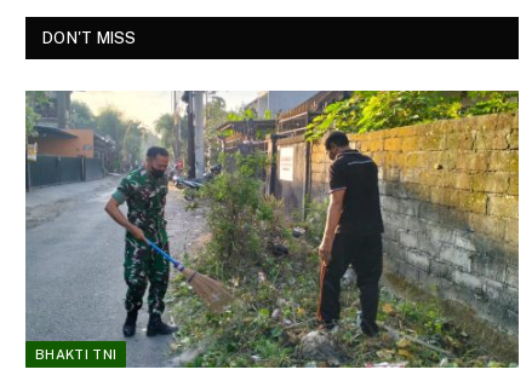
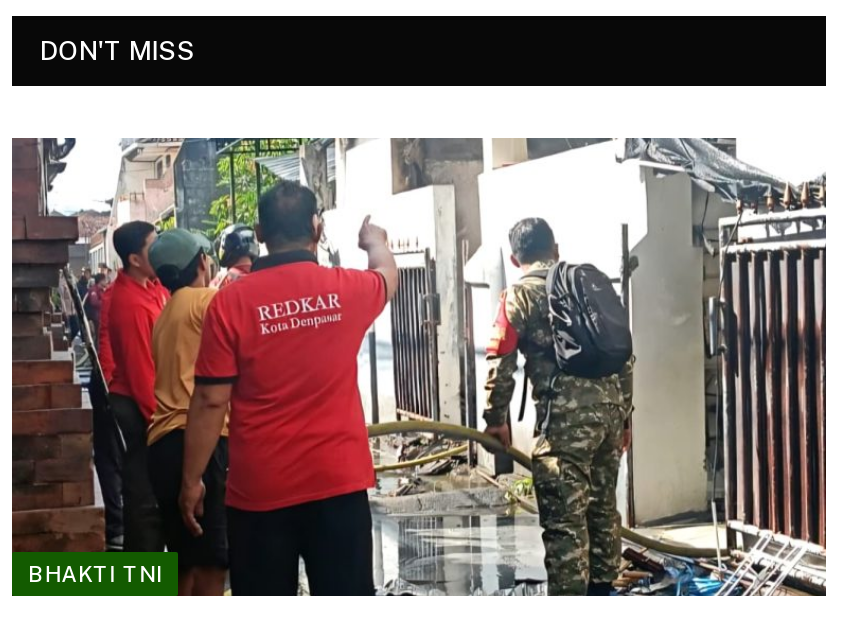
- [image]
+ [image]
